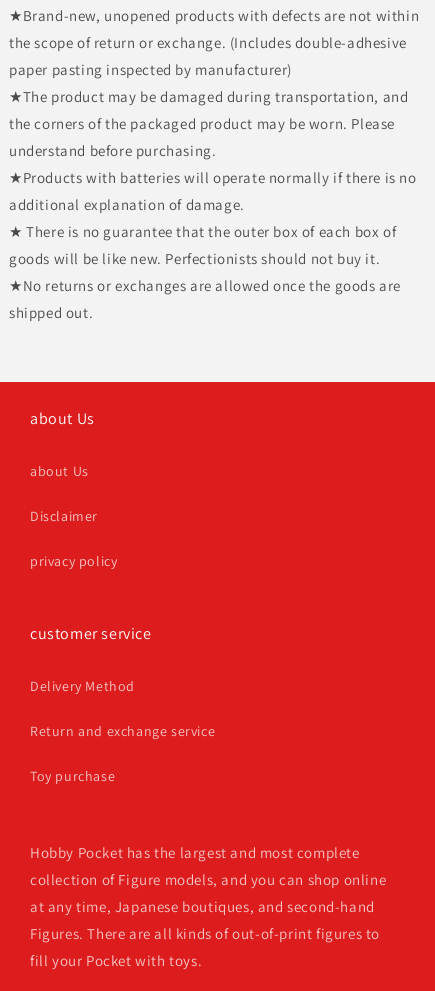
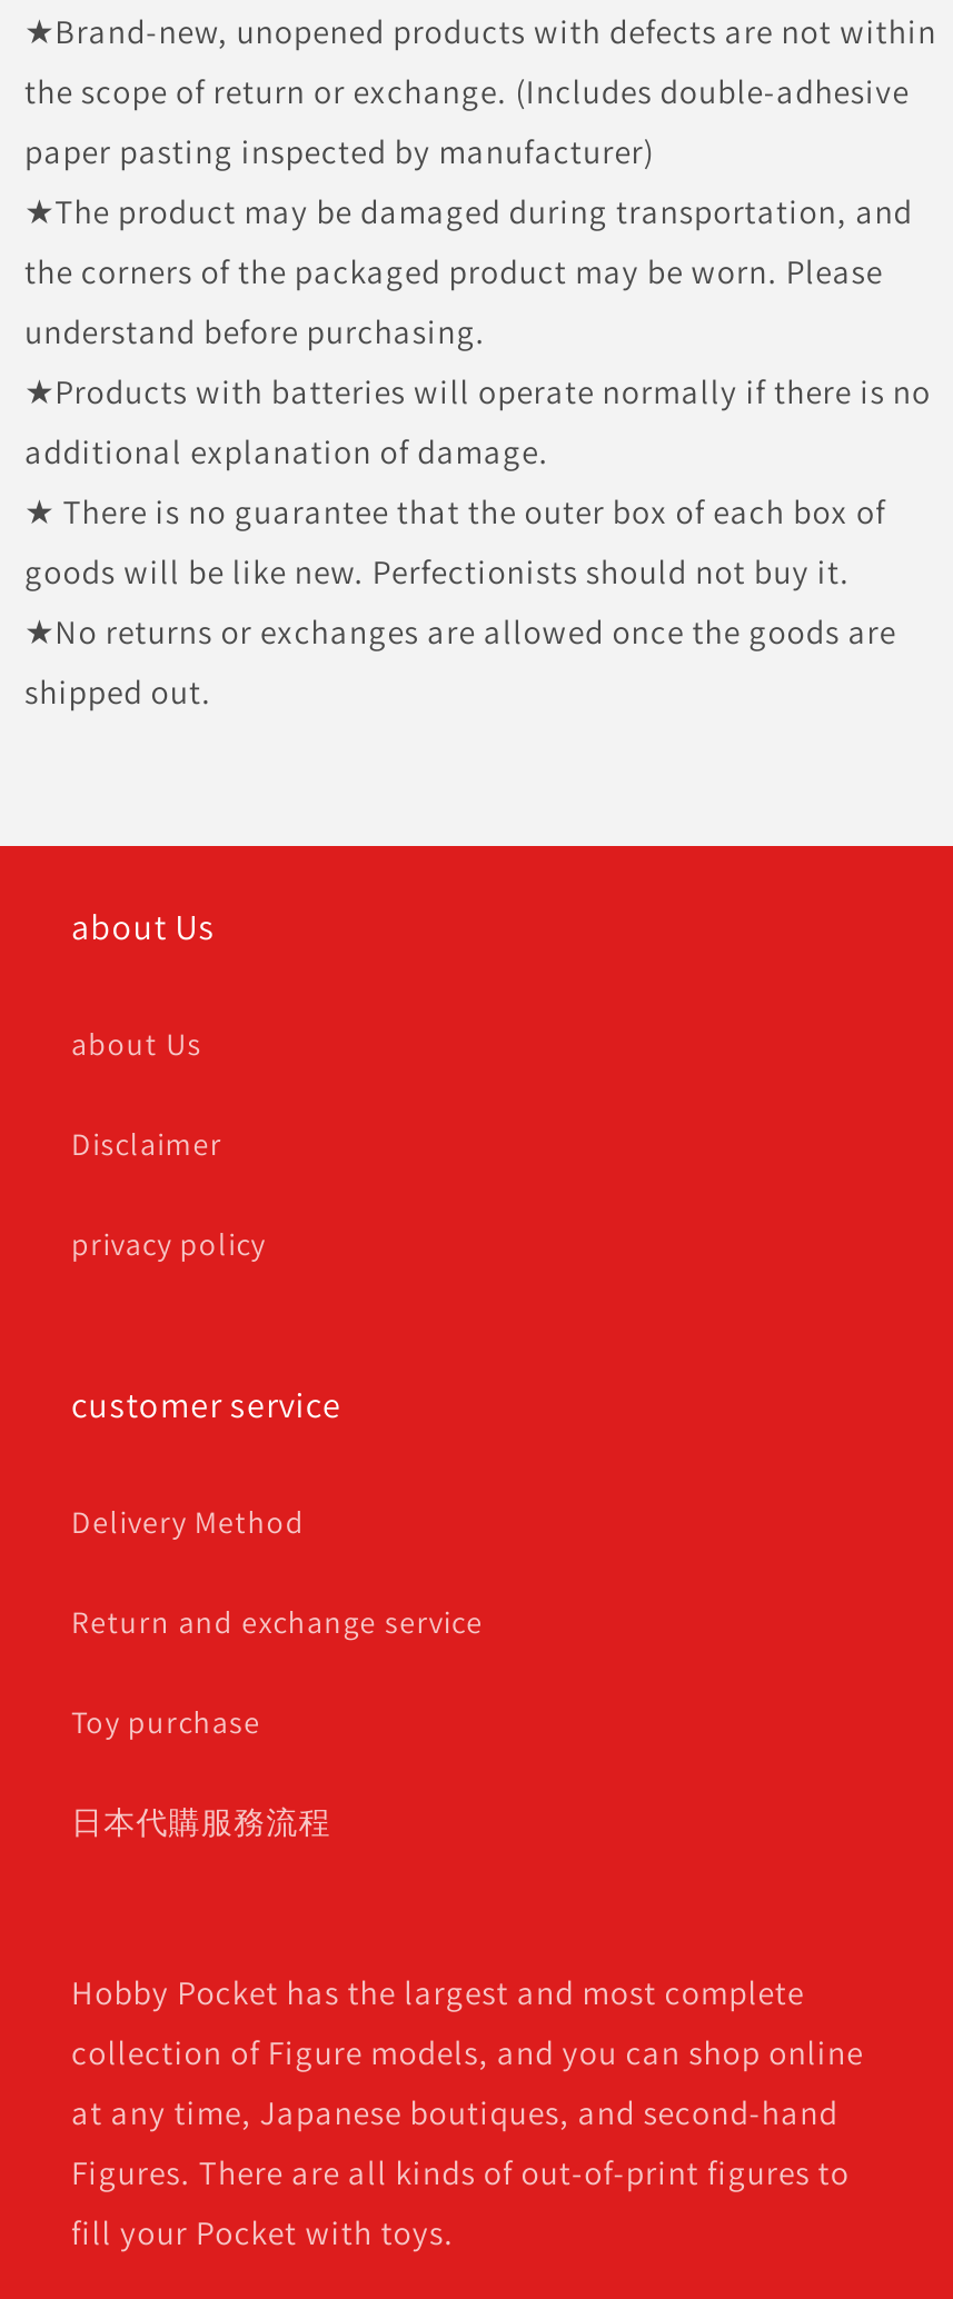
+ 日本代購服務流程
